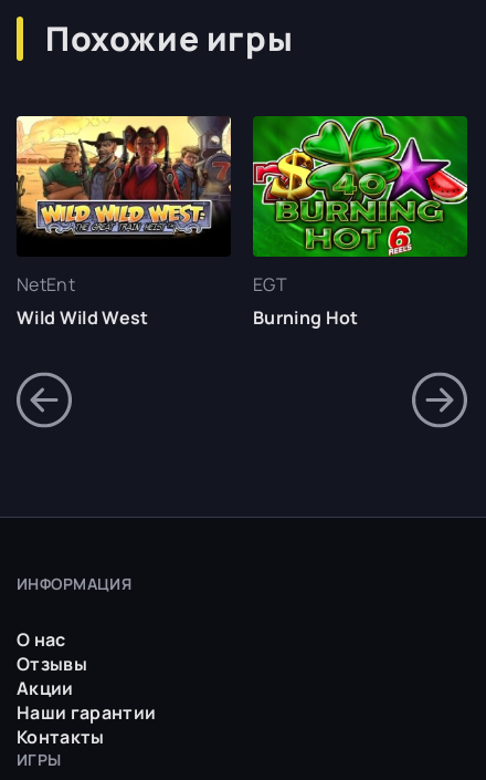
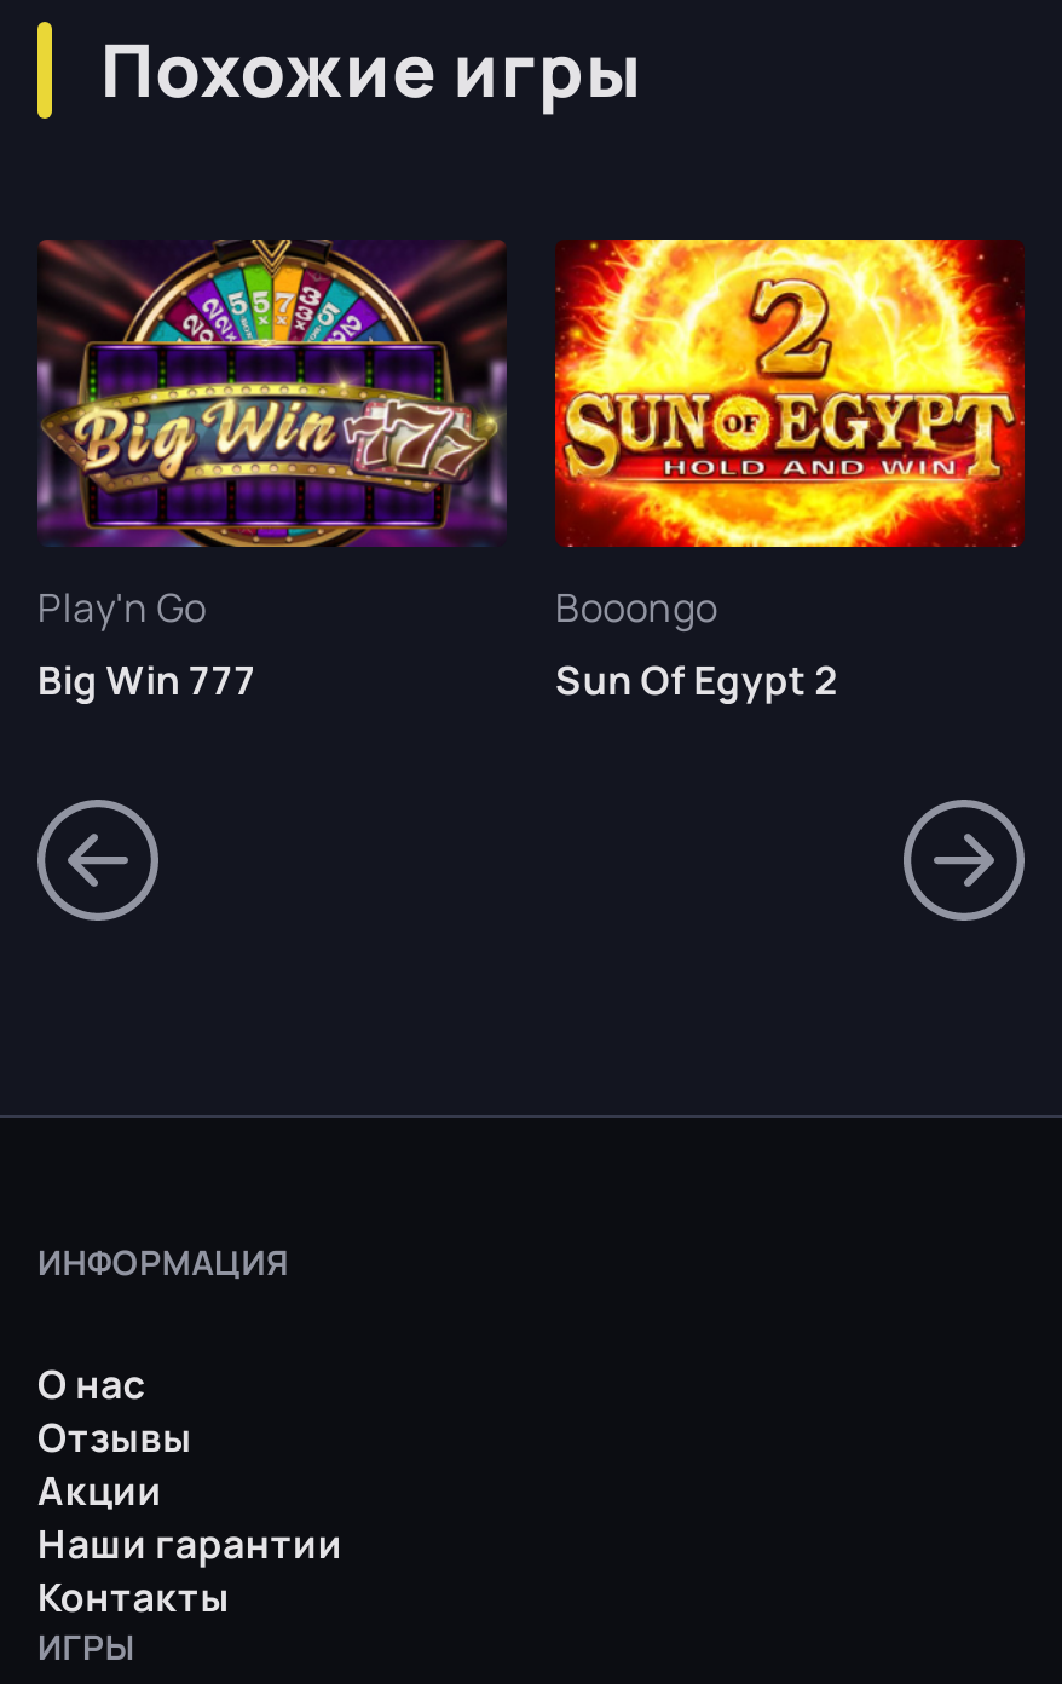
- [image]
- NetEnt
- Wild Wild West
+ [image]
+ Play'n Go
+ Big Win 777

- [image]
- EGT
- Burning Hot
+ [image]
+ Booongo
+ Sun Of Egypt 2
